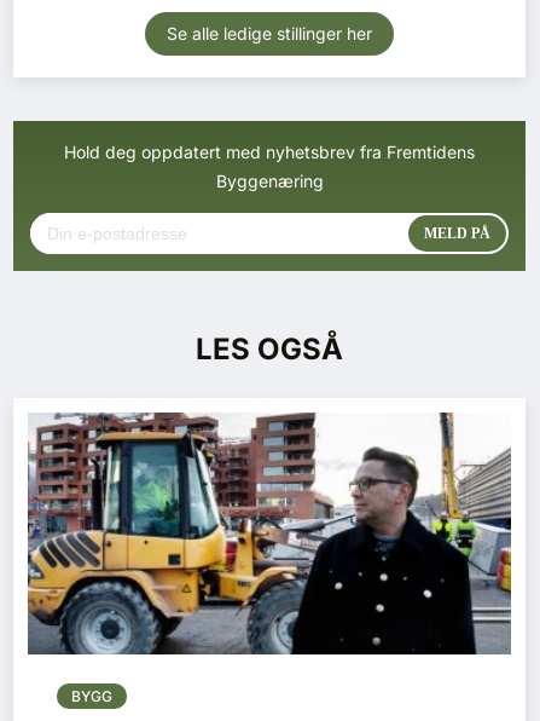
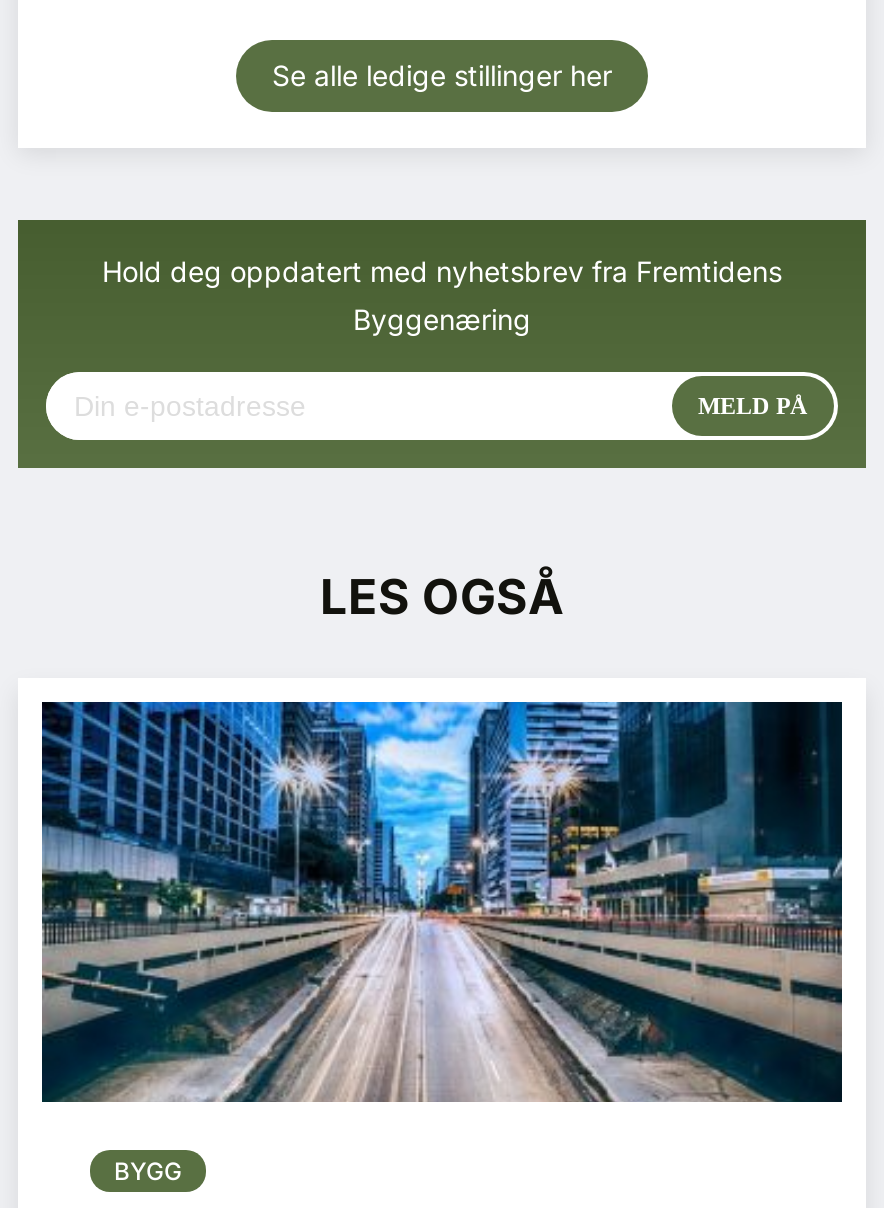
- [image]
+ [image]
